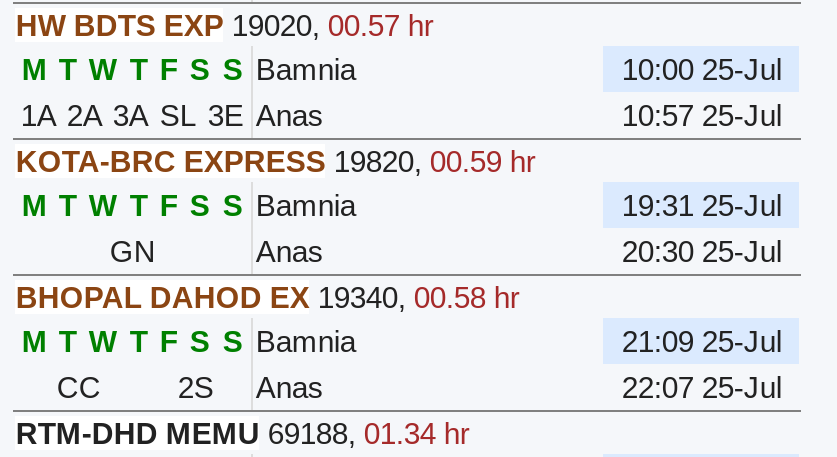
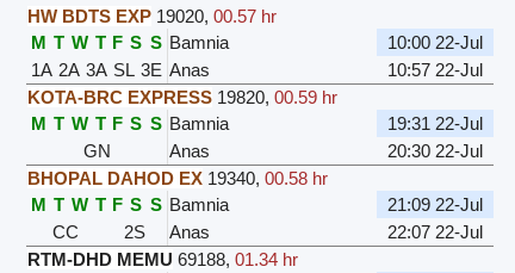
- 10:00 25-Jul
+ 10:00 22-Jul

- 10:57 25-Jul
+ 10:57 22-Jul

- 19:31 25-Jul
+ 19:31 22-Jul

- 20:30 25-Jul
+ 20:30 22-Jul

- 21:09 25-Jul
+ 21:09 22-Jul

- 22:07 25-Jul
+ 22:07 22-Jul
